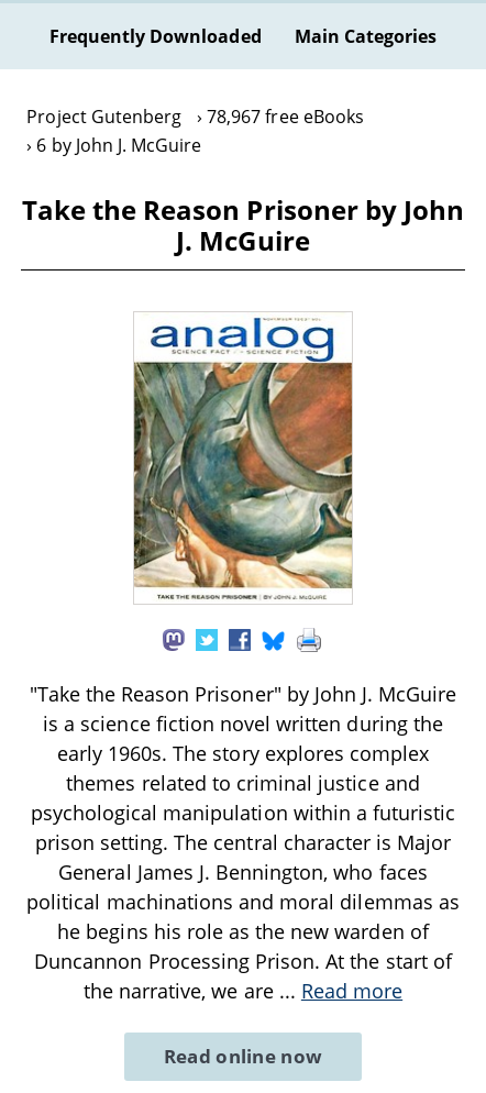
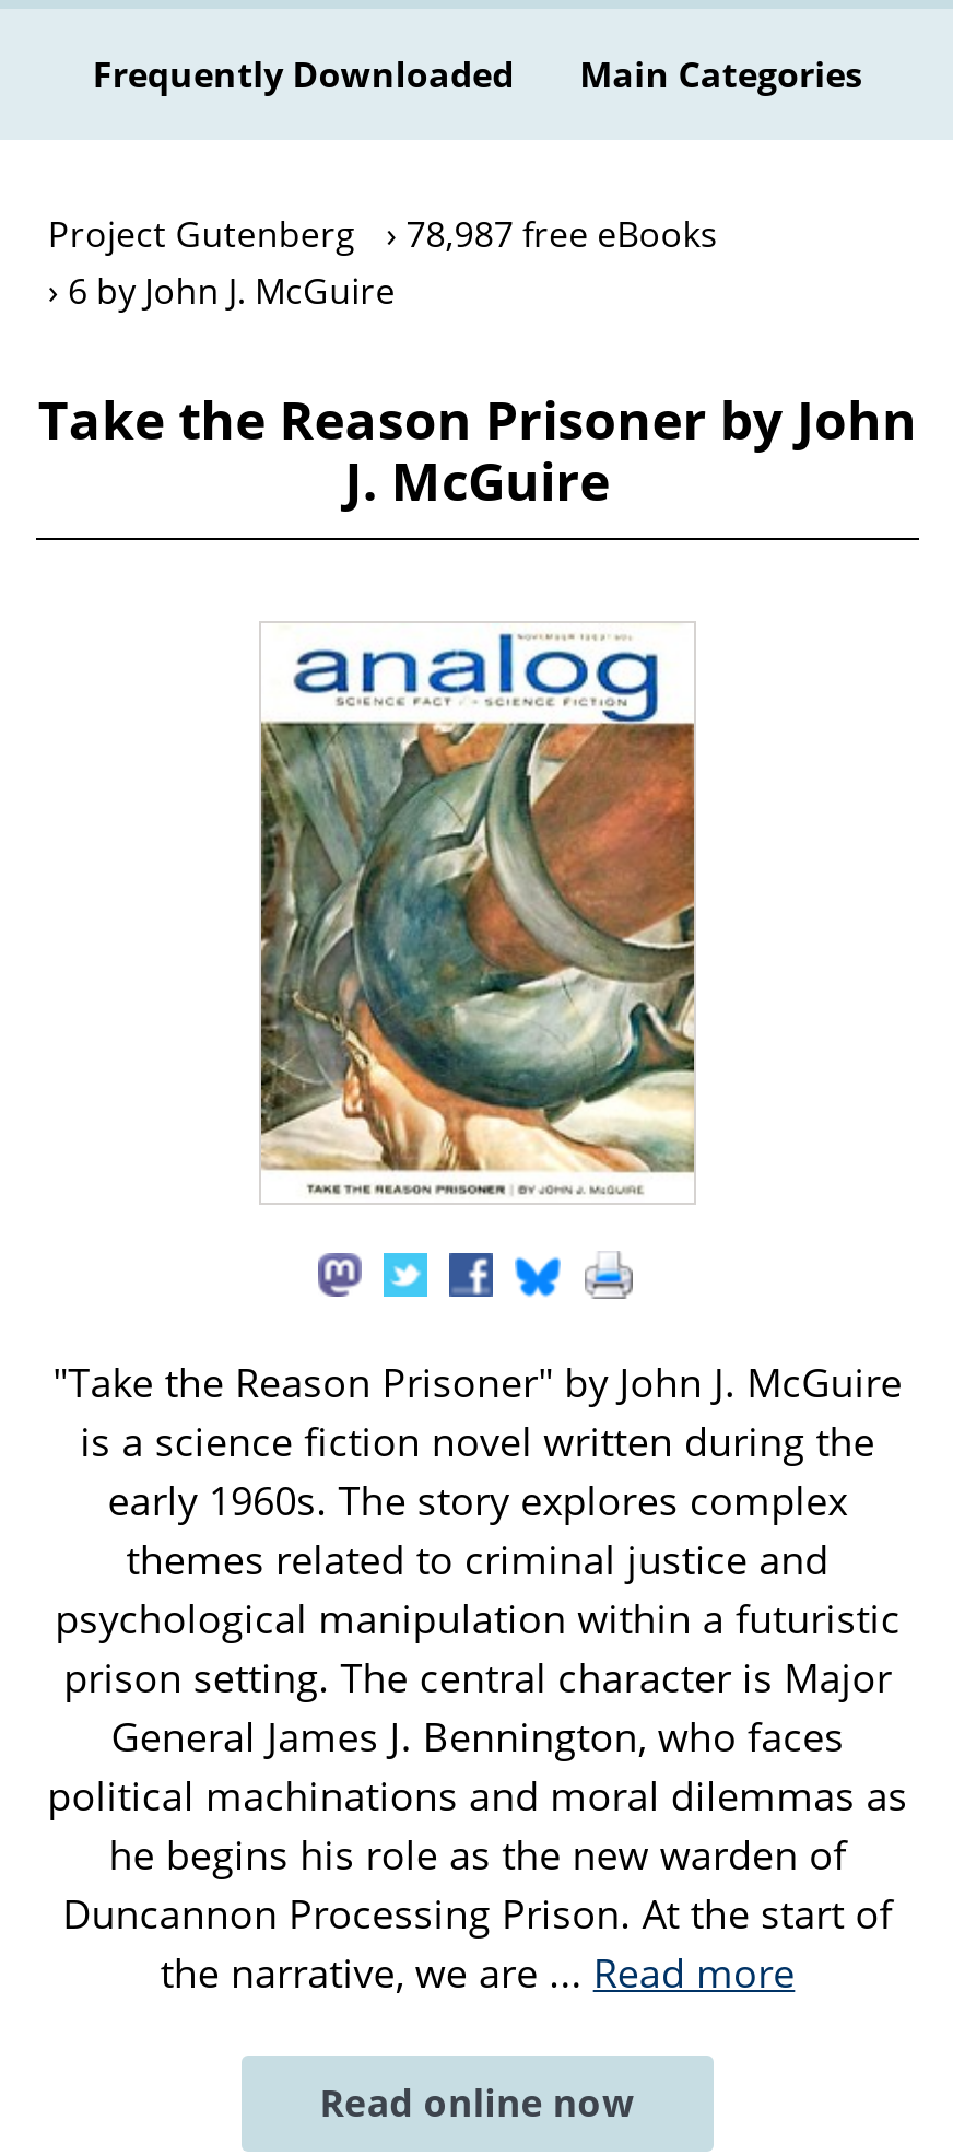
- Project Gutenberg 78,967 free eBooks
+ Project Gutenberg 78,987 free eBooks
